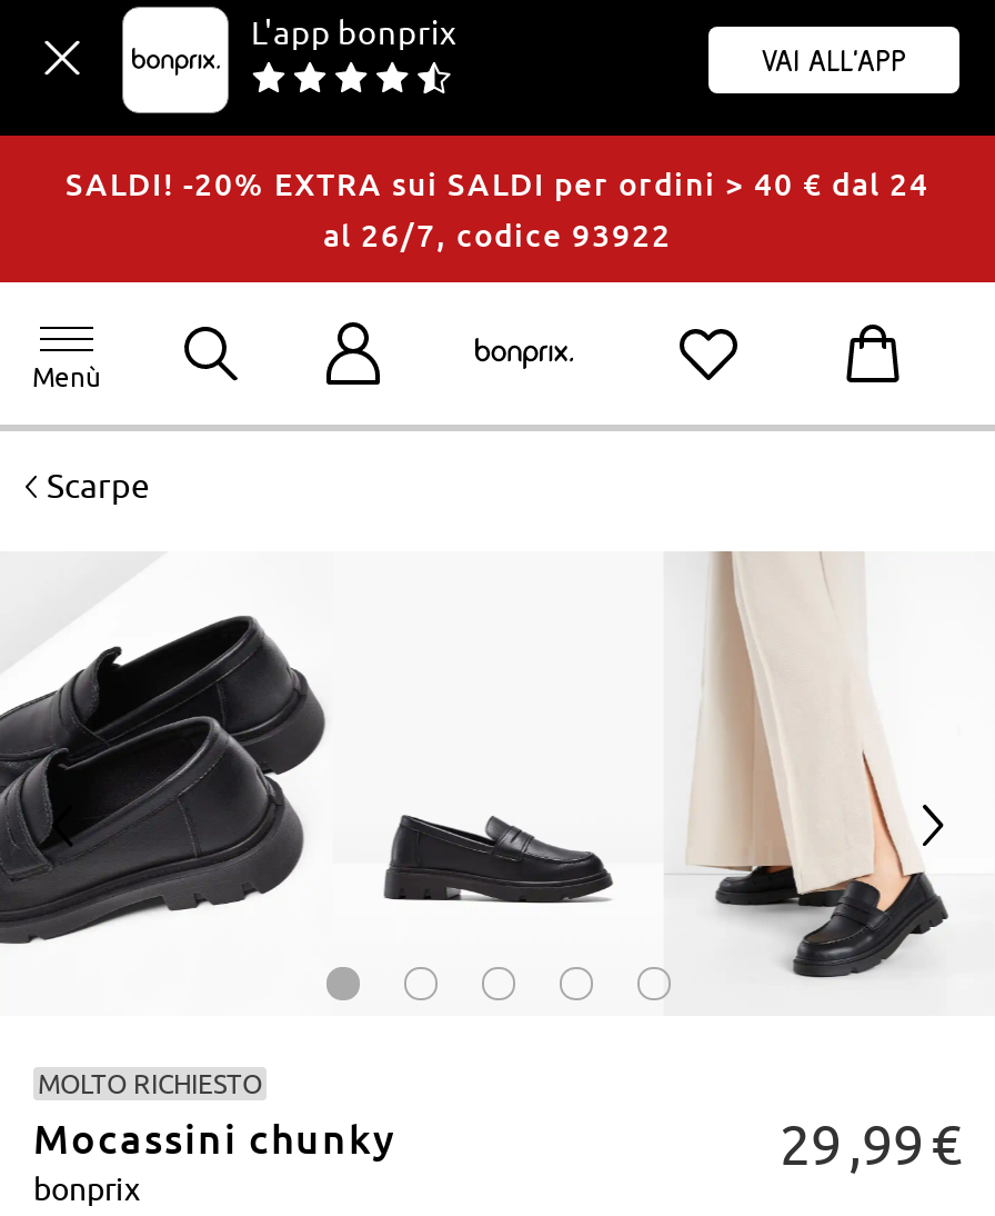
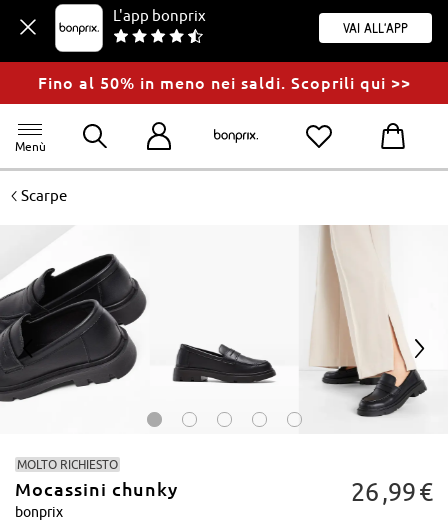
- SALDI! -20% EXTRA sui SALDI per ordini > 40 € dal 24
- al 26/7, codice 93922
+ Fino al 50% in meno nei saldi. Scoprili qui >>

- 29 99 €
+ 26 99 €
